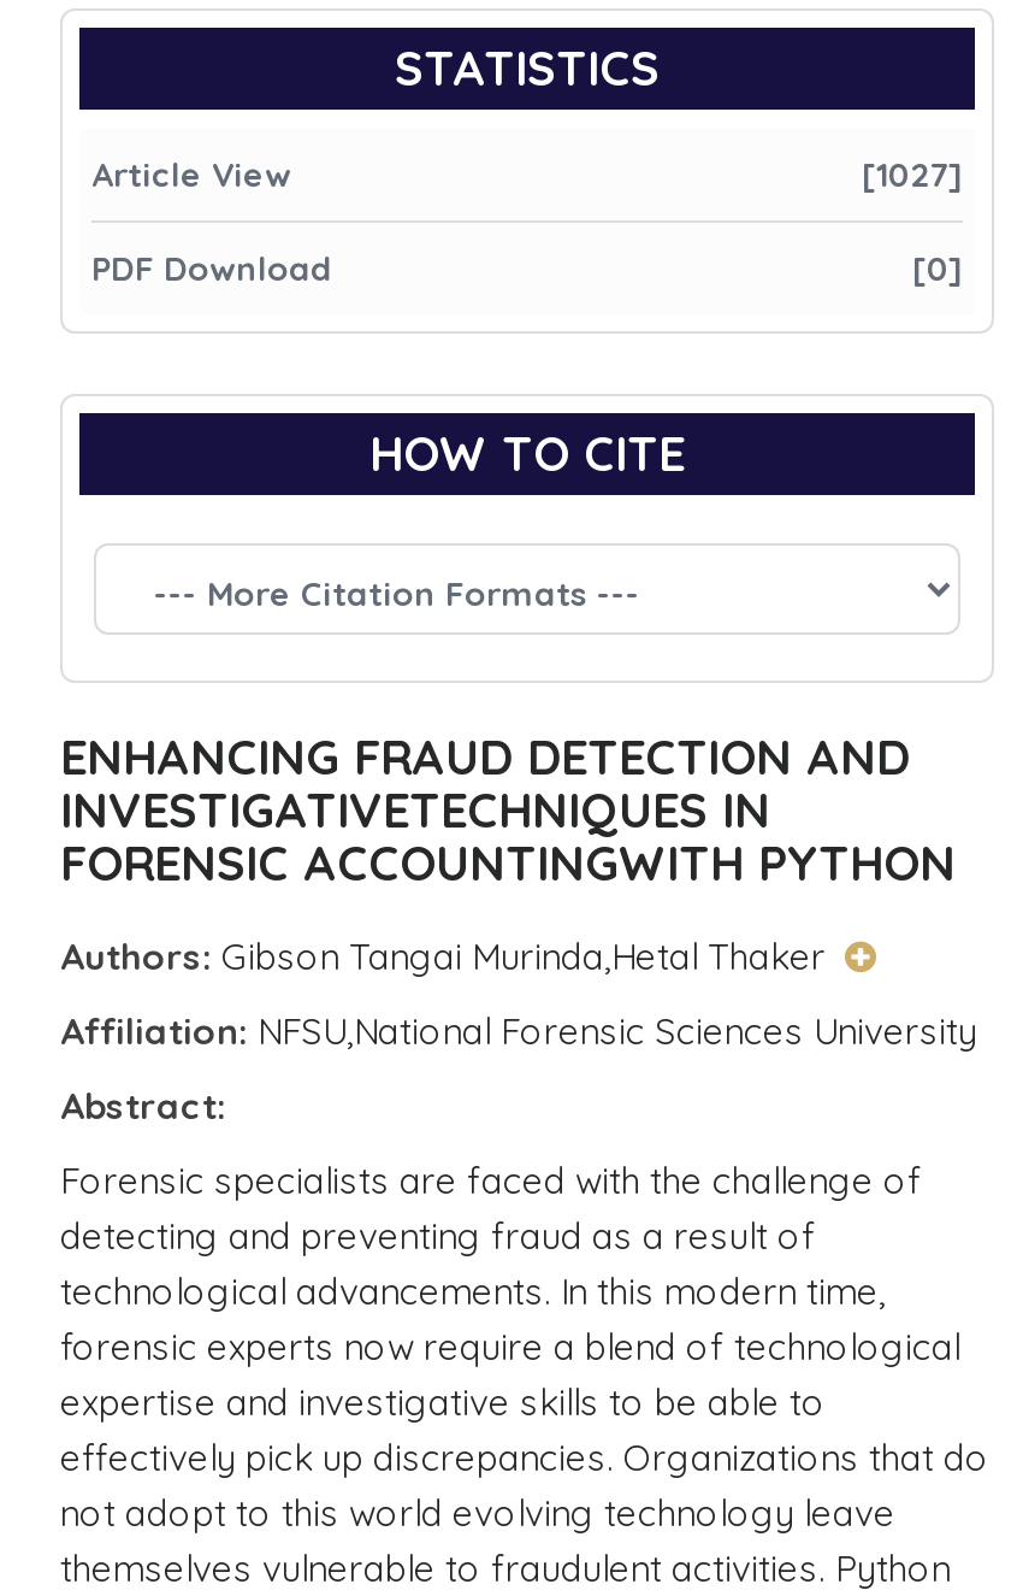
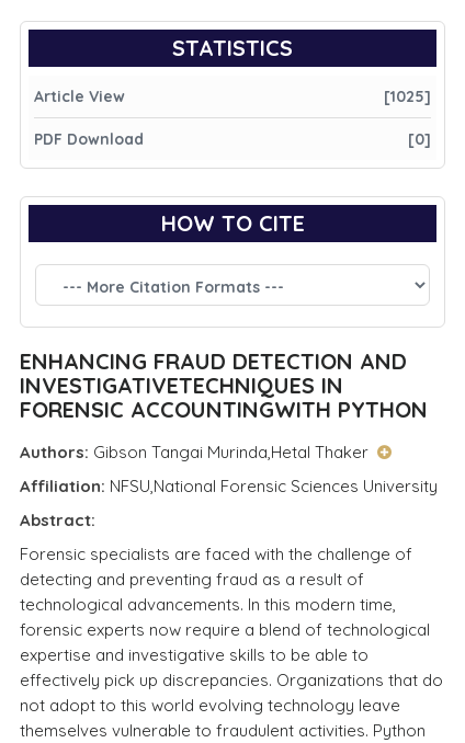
- [1027]
+ [1025]
